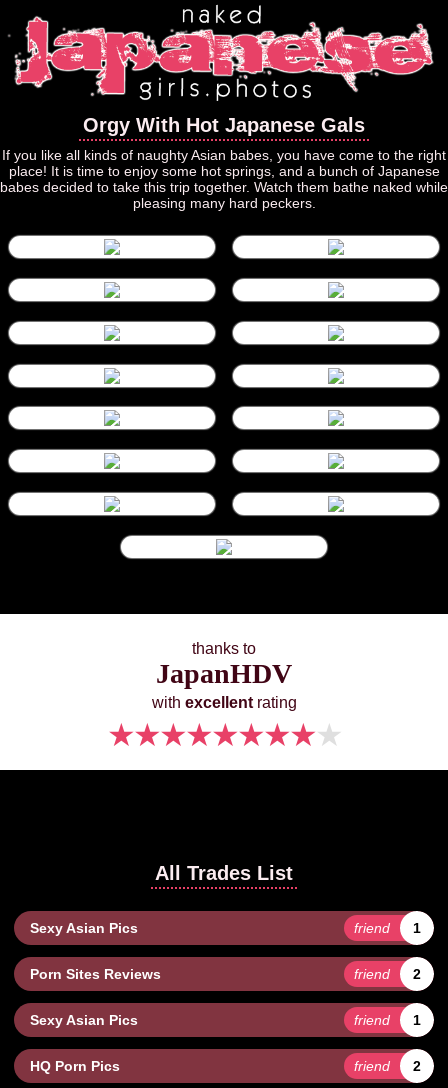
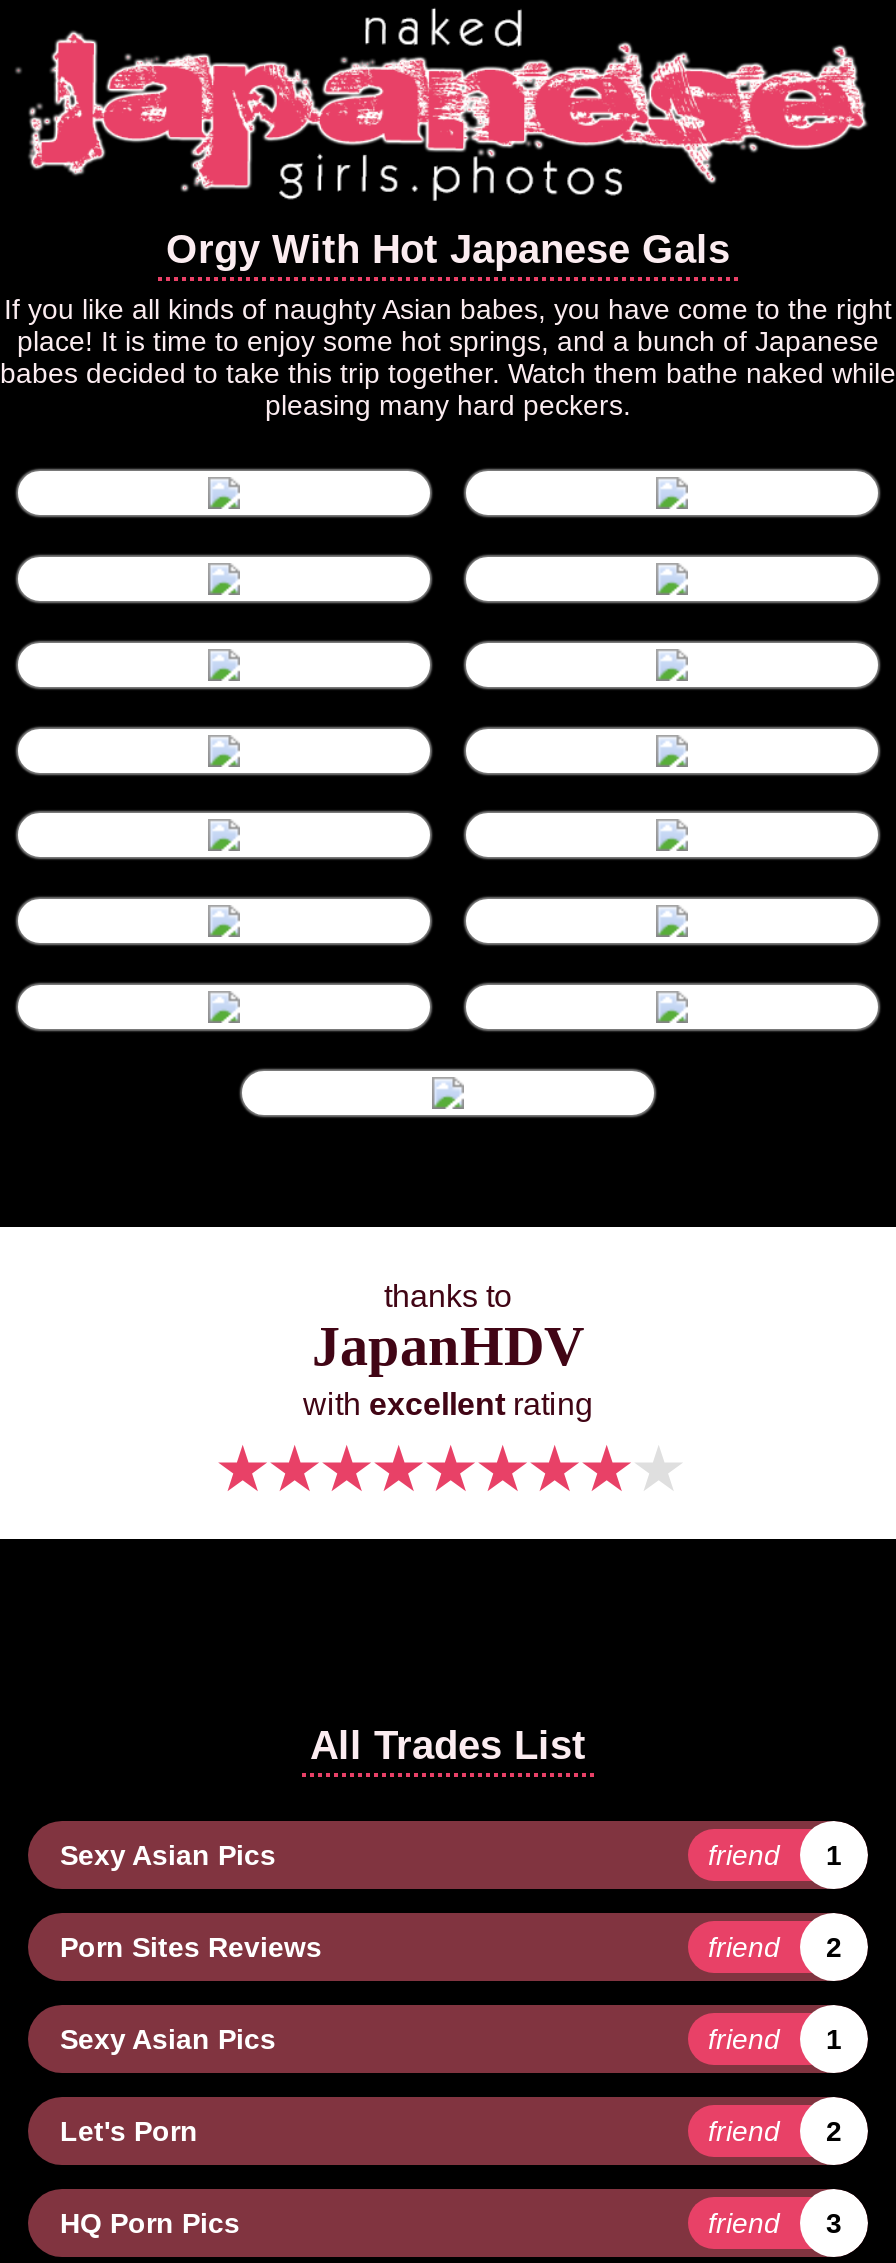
+ Let's Porn
+ friend
+ 2

- friend 2
+ friend 3
